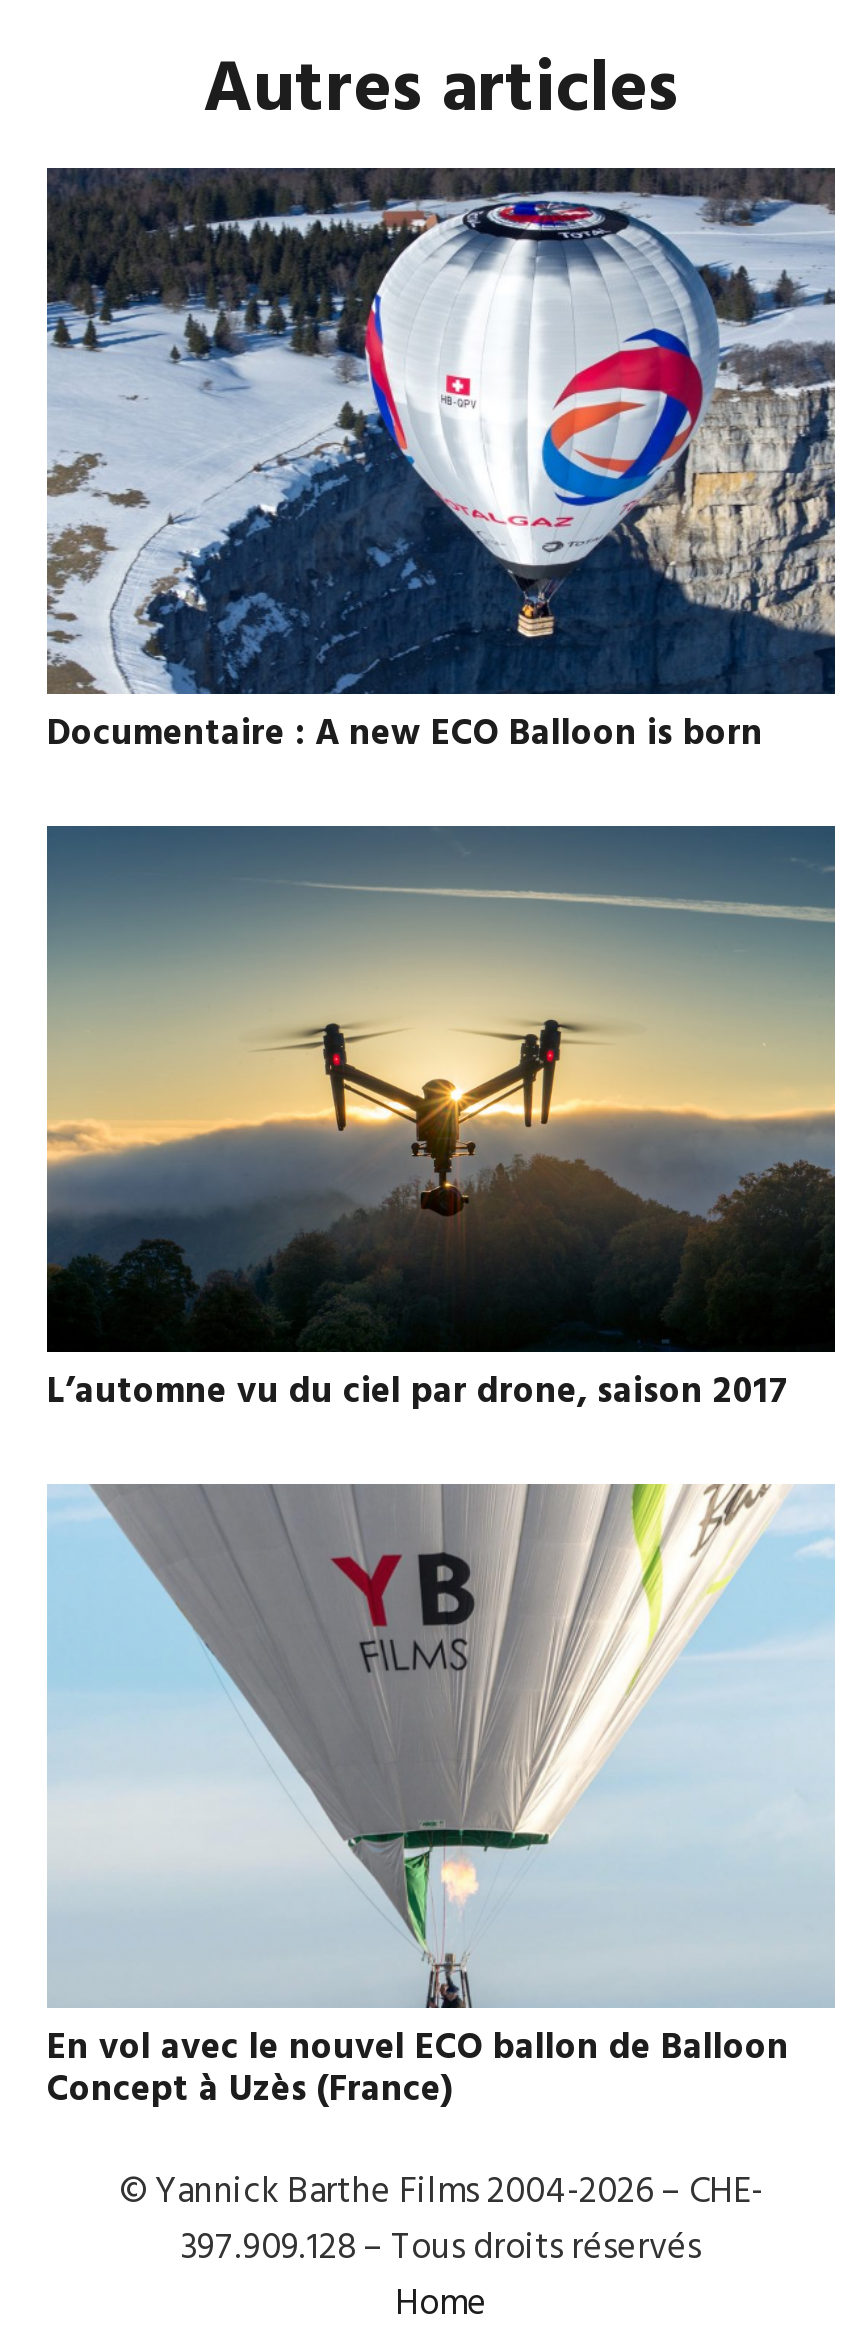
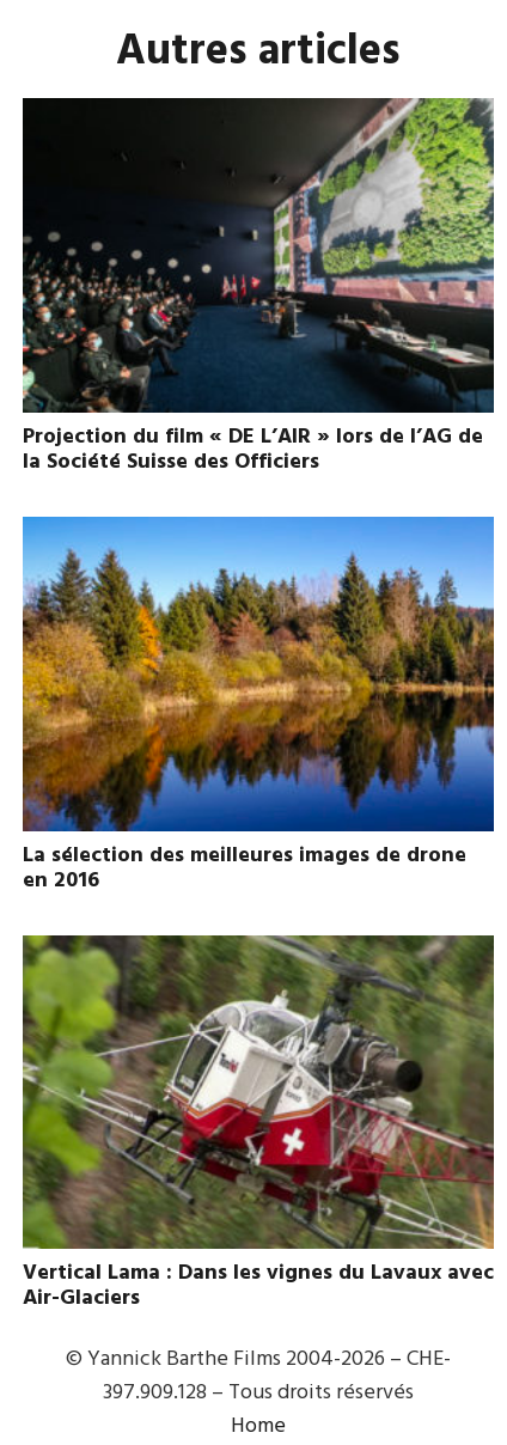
- [image]
+ [image]

- Documentaire : A new ECO Balloon is born
+ Projection du film « DE L’AIR » lors de l’AG de
+ la Société Suisse des Officiers

- [image]
- L’automne vu du ciel par drone, saison 2017
+ [image]
+ La sélection des meilleures images de drone
+ en 2016

- [image]
- En vol avec le nouvel ECO ballon de Balloon
- Concept à Uzès (France)
+ [image]
+ Vertical Lama : Dans les vignes du Lavaux avec
+ Air-Glaciers
